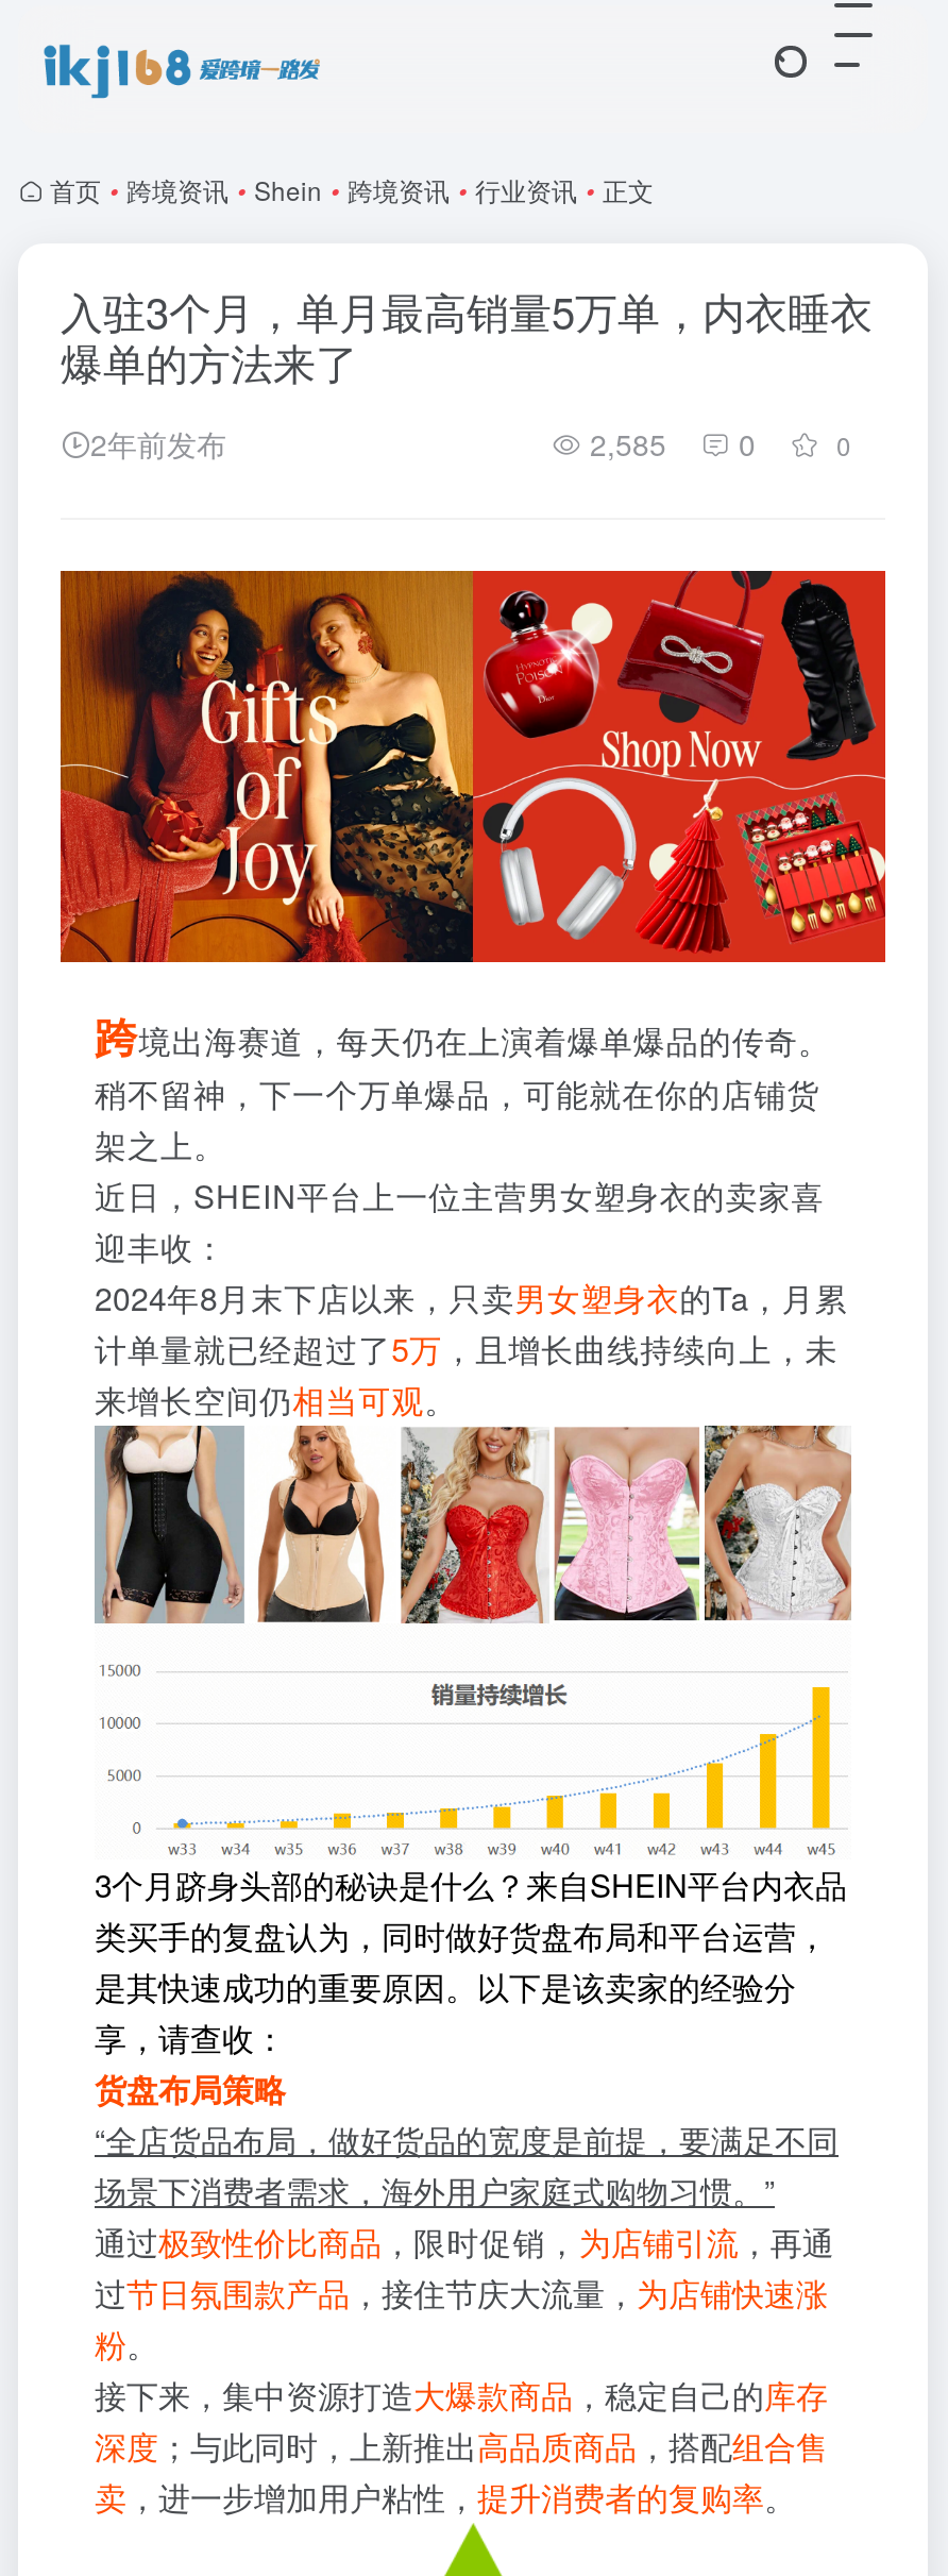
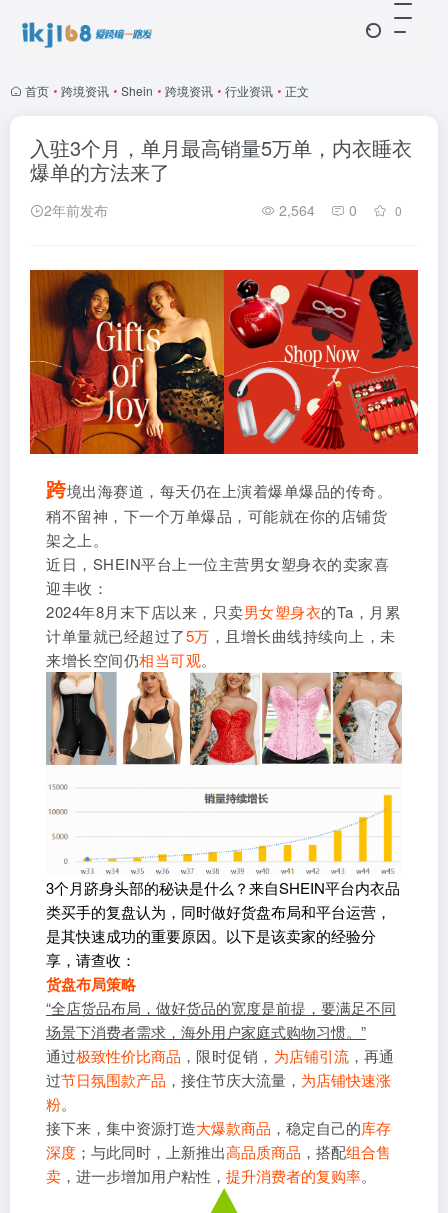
- 2,585 0
+ 2,564 0
